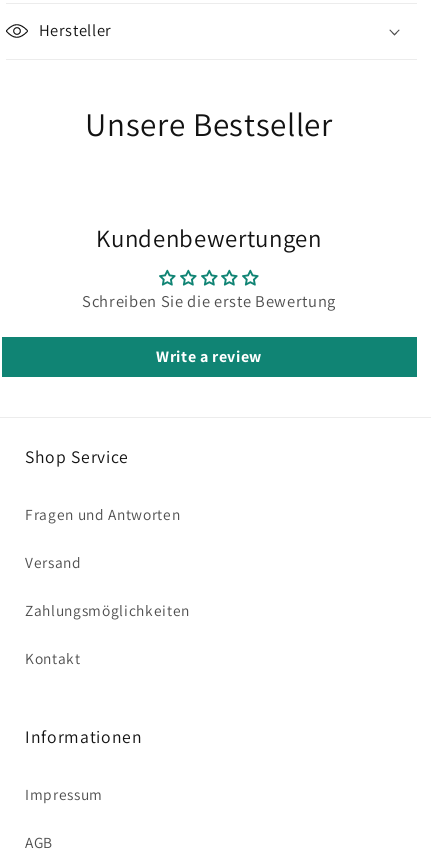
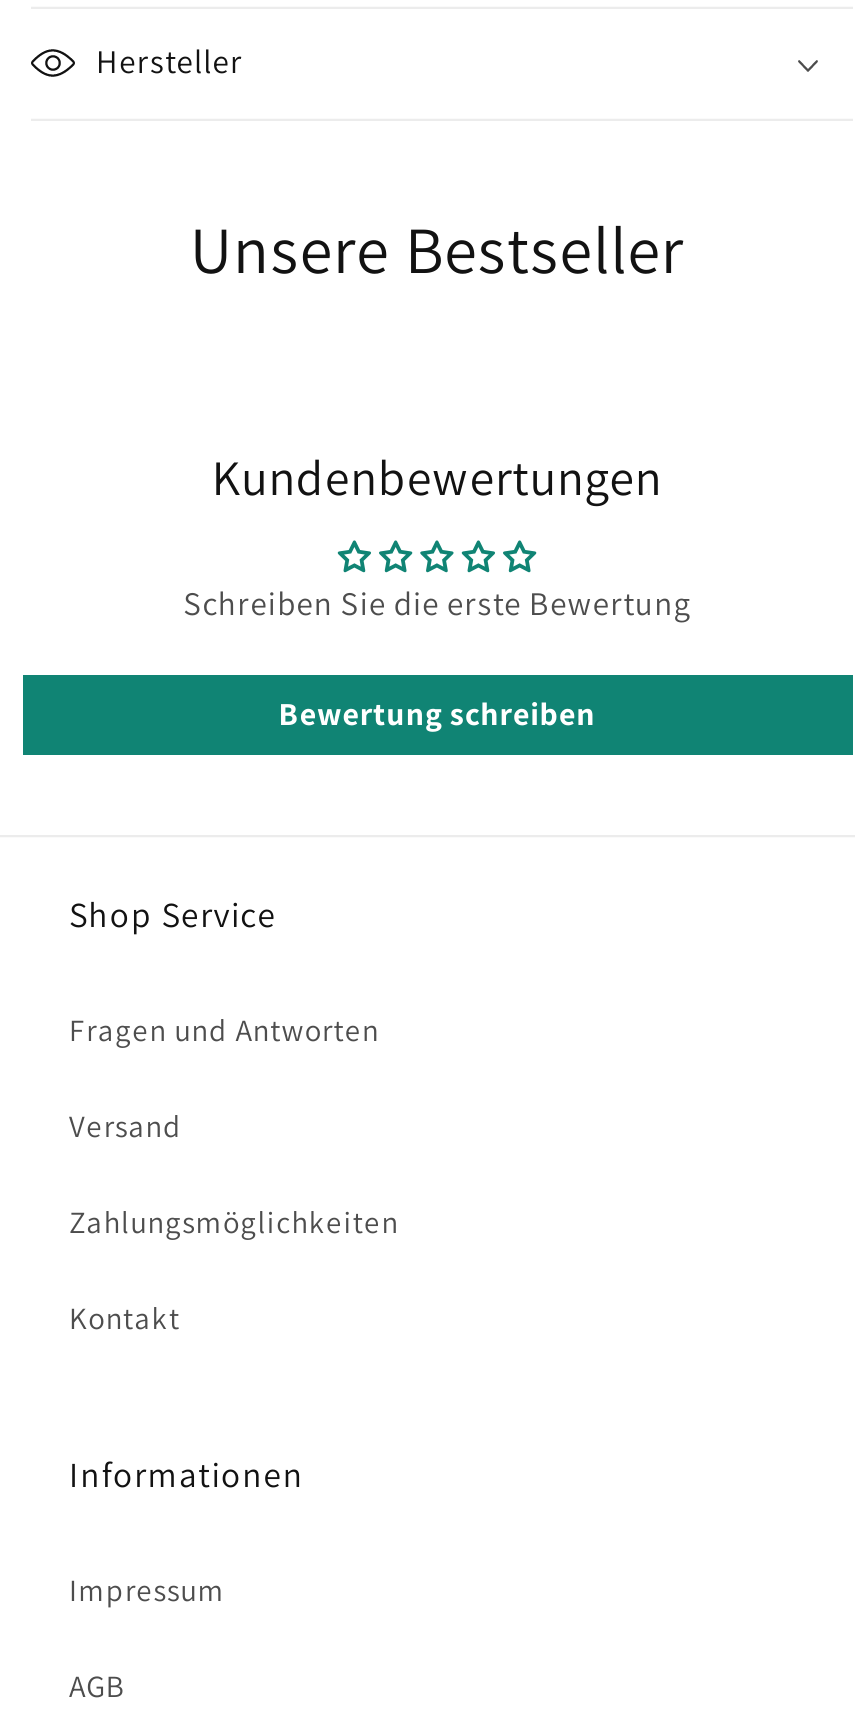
- Write a review
+ Bewertung schreiben
